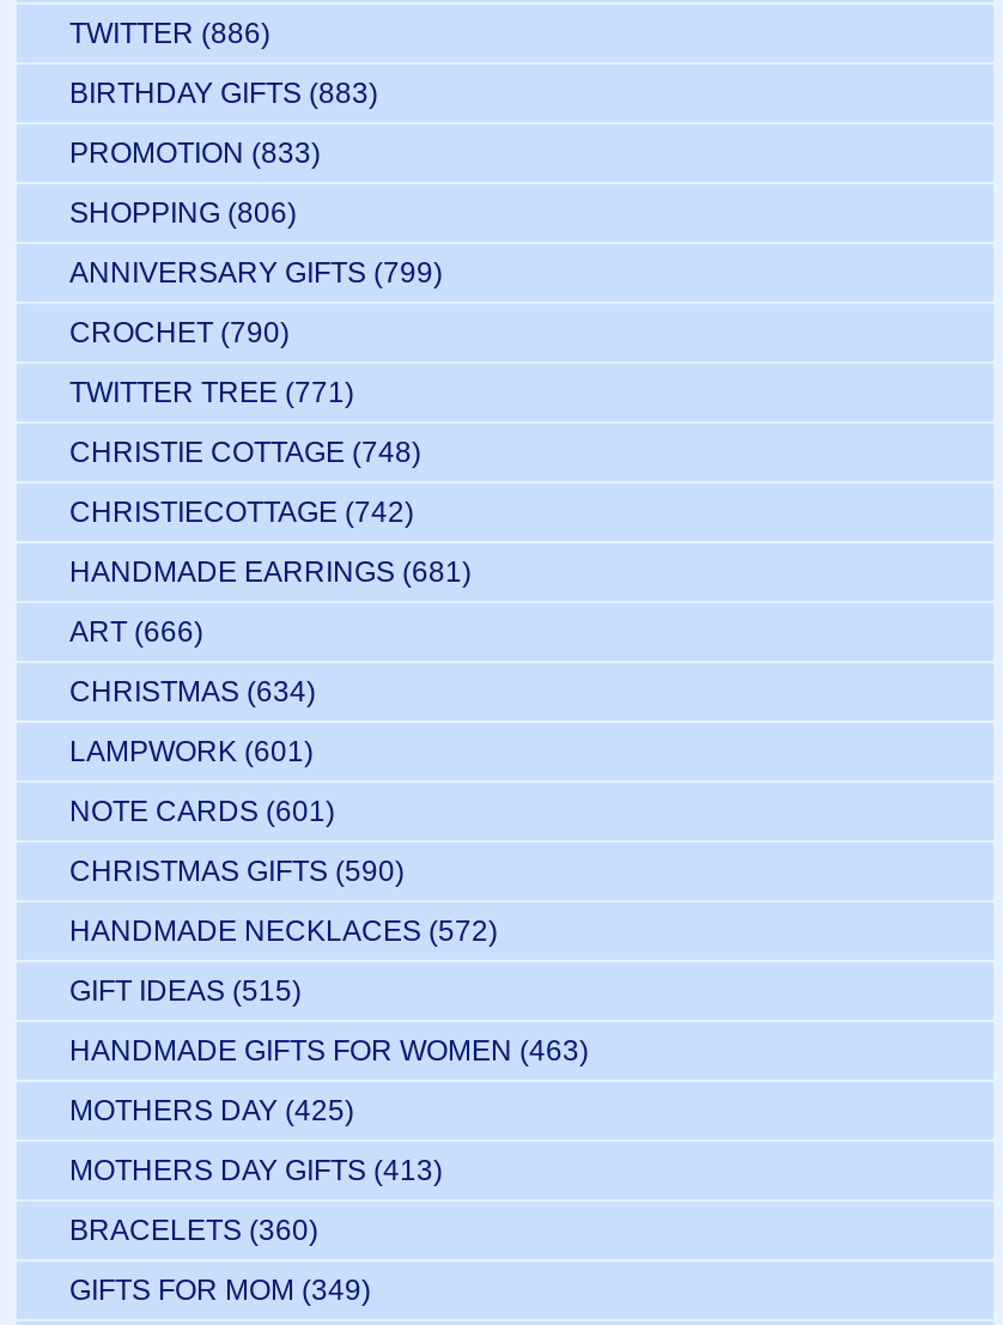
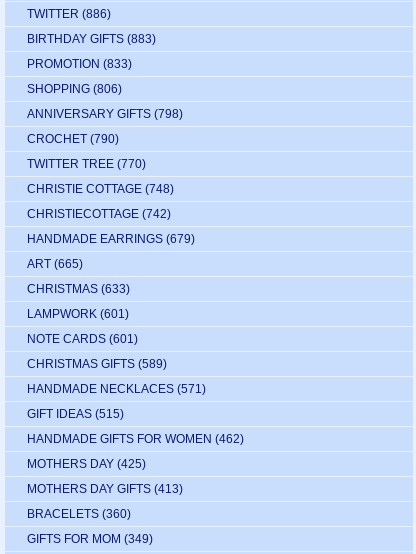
- ANNIVERSARY GIFTS (799)
+ ANNIVERSARY GIFTS (798)

- TWITTER TREE (771)
+ TWITTER TREE (770)

- HANDMADE EARRINGS (681)
+ HANDMADE EARRINGS (679)

- ART (666)
+ ART (665)

- CHRISTMAS (634)
+ CHRISTMAS (633)

- CHRISTMAS GIFTS (590)
+ CHRISTMAS GIFTS (589)

- HANDMADE NECKLACES (572)
+ HANDMADE NECKLACES (571)

- HANDMADE GIFTS FOR WOMEN (463)
+ HANDMADE GIFTS FOR WOMEN (462)
